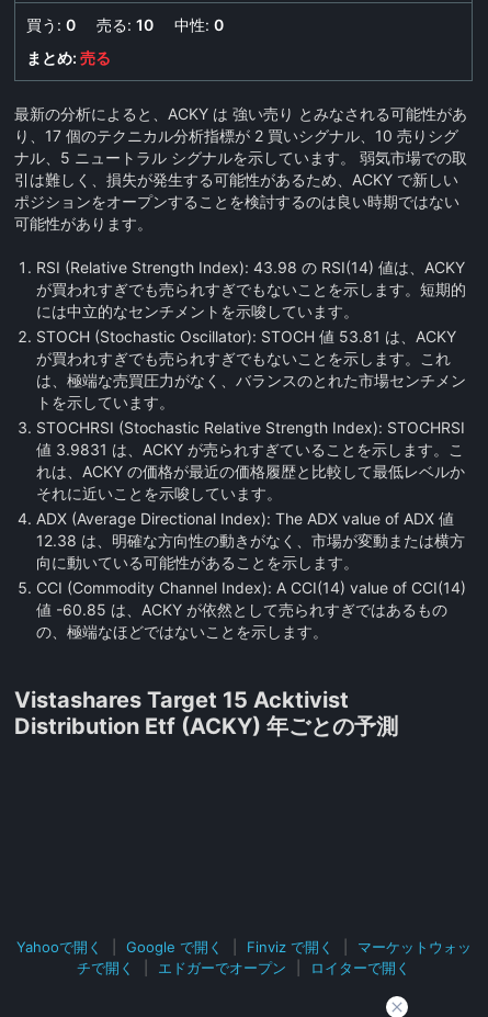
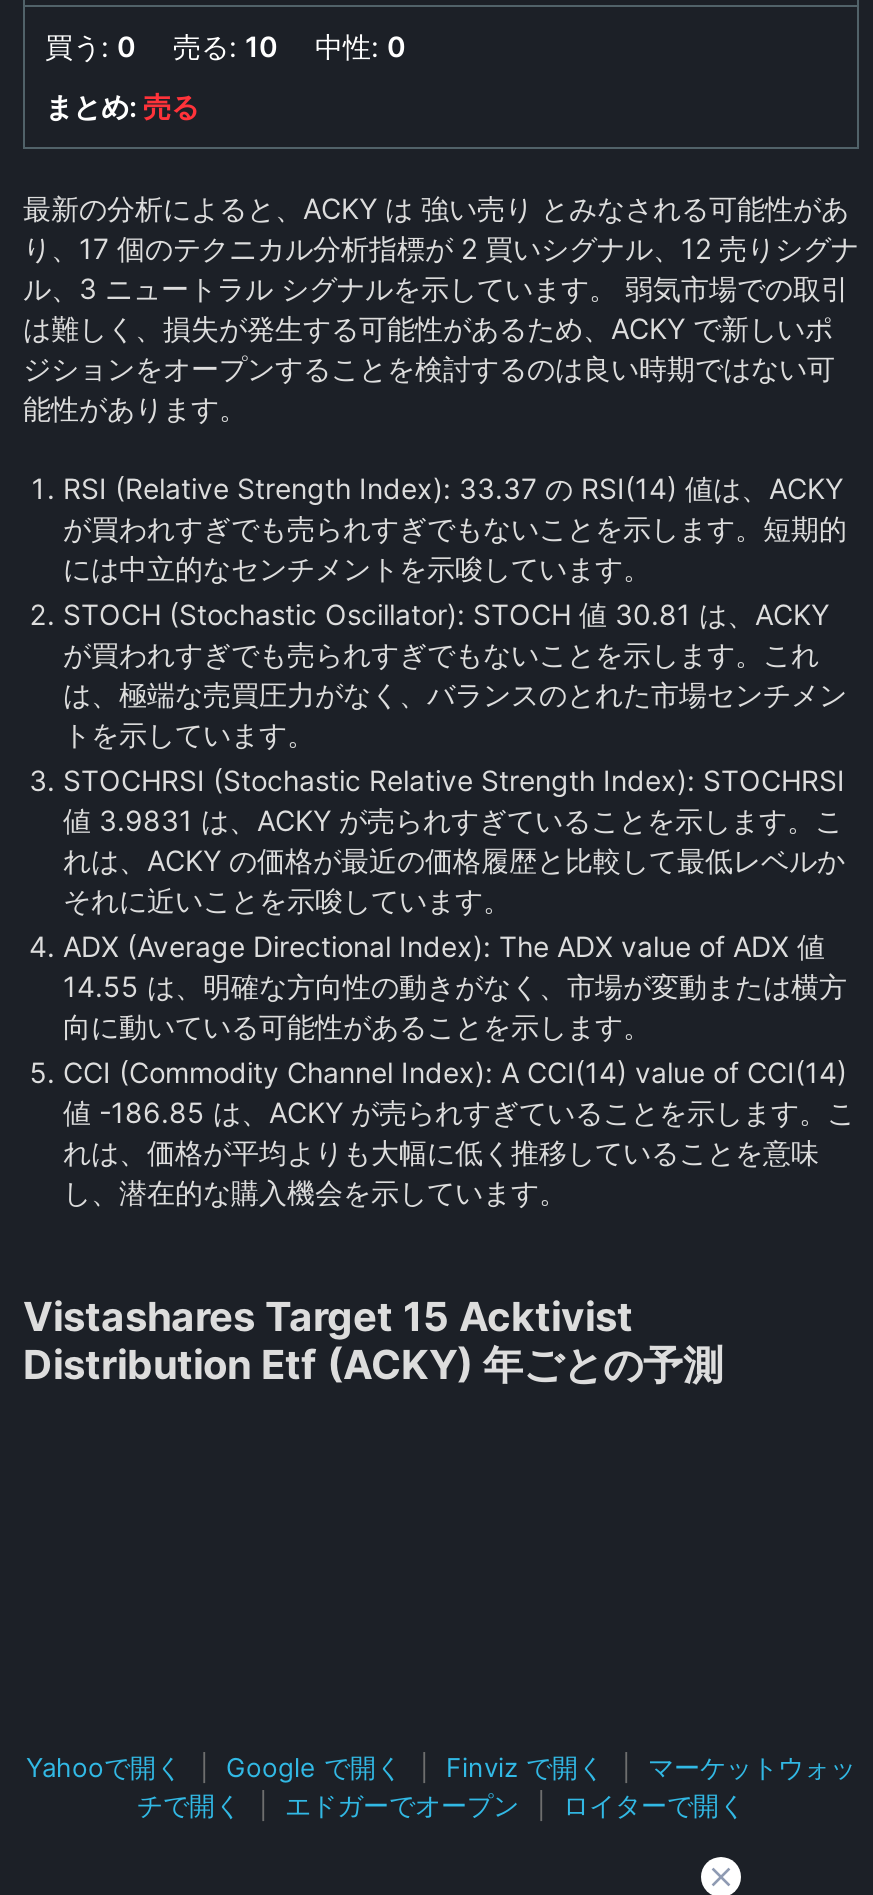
- り、17 個のテクニカル分析指標が 2 買いシグナル、10 売りシグ
- ナル、5 ニュートラル シグナルを示しています。 弱気市場での取
- 引は難しく、損失が発生する可能性があるため、ACKY で新しい
- ポジションをオープンすることを検討するのは良い時期ではない
- 可能性があります。
+ り、17 個のテクニカル分析指標が 2 買いシグナル、12 売りシグナ
+ ル、3 ニュートラル シグナルを示しています。 弱気市場での取引
+ は難しく、損失が発生する可能性があるため、ACKY で新しいポ
+ ジションをオープンすることを検討するのは良い時期ではない可
+ 能性があります。

- RSI (Relative Strength Index): 43.98 の RSI(14) 値は、ACKY
+ RSI (Relative Strength Index): 33.37 の RSI(14) 値は、ACKY

- STOCH (Stochastic Oscillator): STOCH 値 53.81 は、ACKY
+ STOCH (Stochastic Oscillator): STOCH 値 30.81 は、ACKY

- 12.38 は、明確な方向性の動きがなく、市場が変動または横方
+ 14.55 は、明確な方向性の動きがなく、市場が変動または横方

- 値 -60.85 は、ACKY が依然として売られすぎではあるもの
- の、極端なほどではないことを示します。
+ 値 -186.85 は、ACKY が売られすぎていることを示します。こ
+ れは、価格が平均よりも大幅に低く推移していることを意味
+ し、潜在的な購入機会を示しています。
